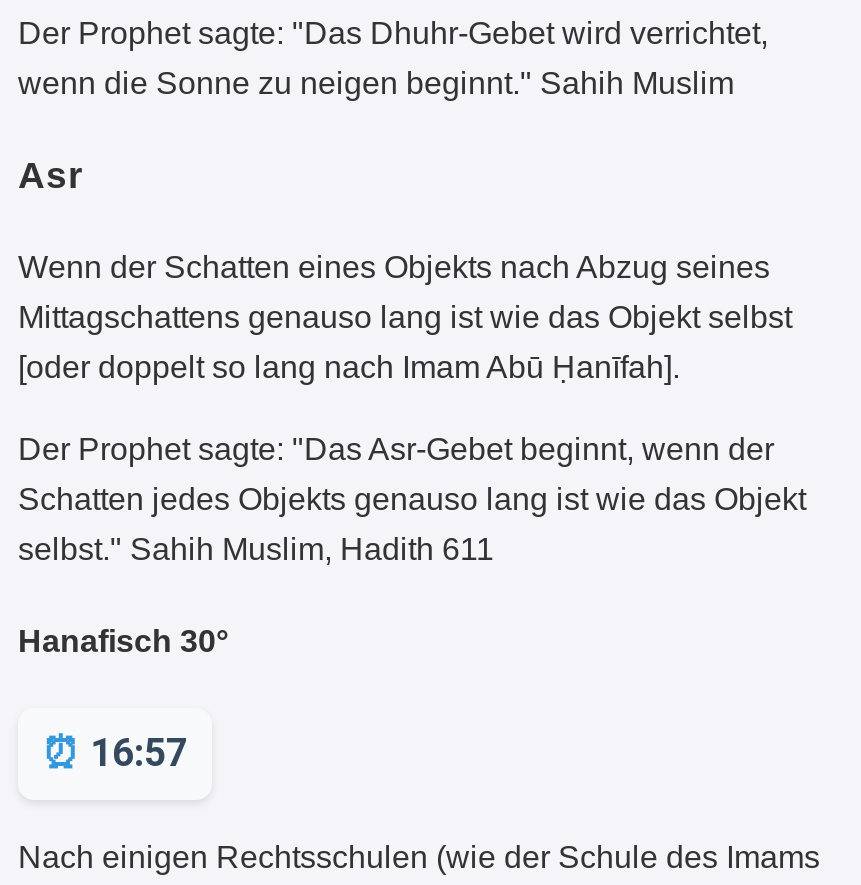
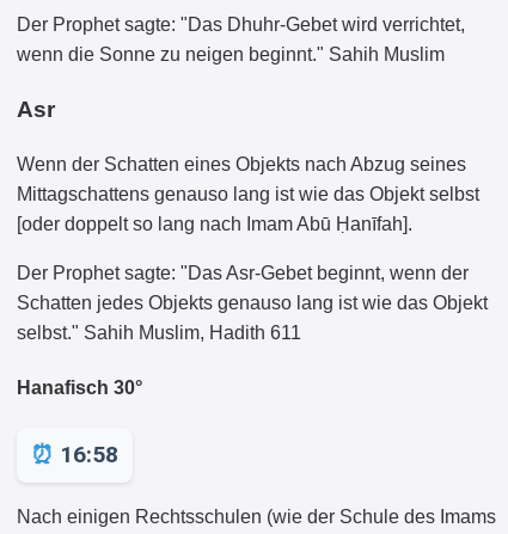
- 16:57
+ 16:58
